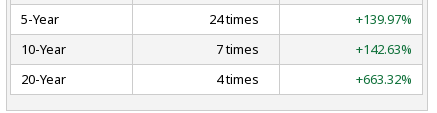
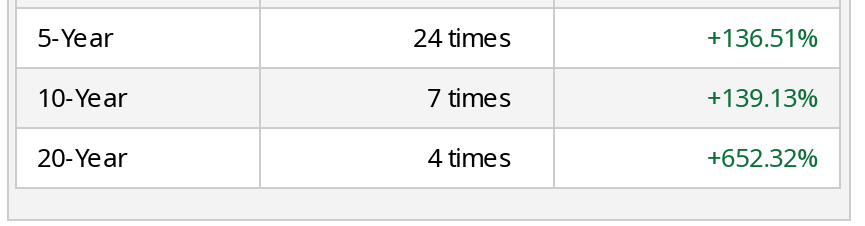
- +139.97%
+ +136.51%

- +142.63%
+ +139.13%

- +663.32%
+ +652.32%
